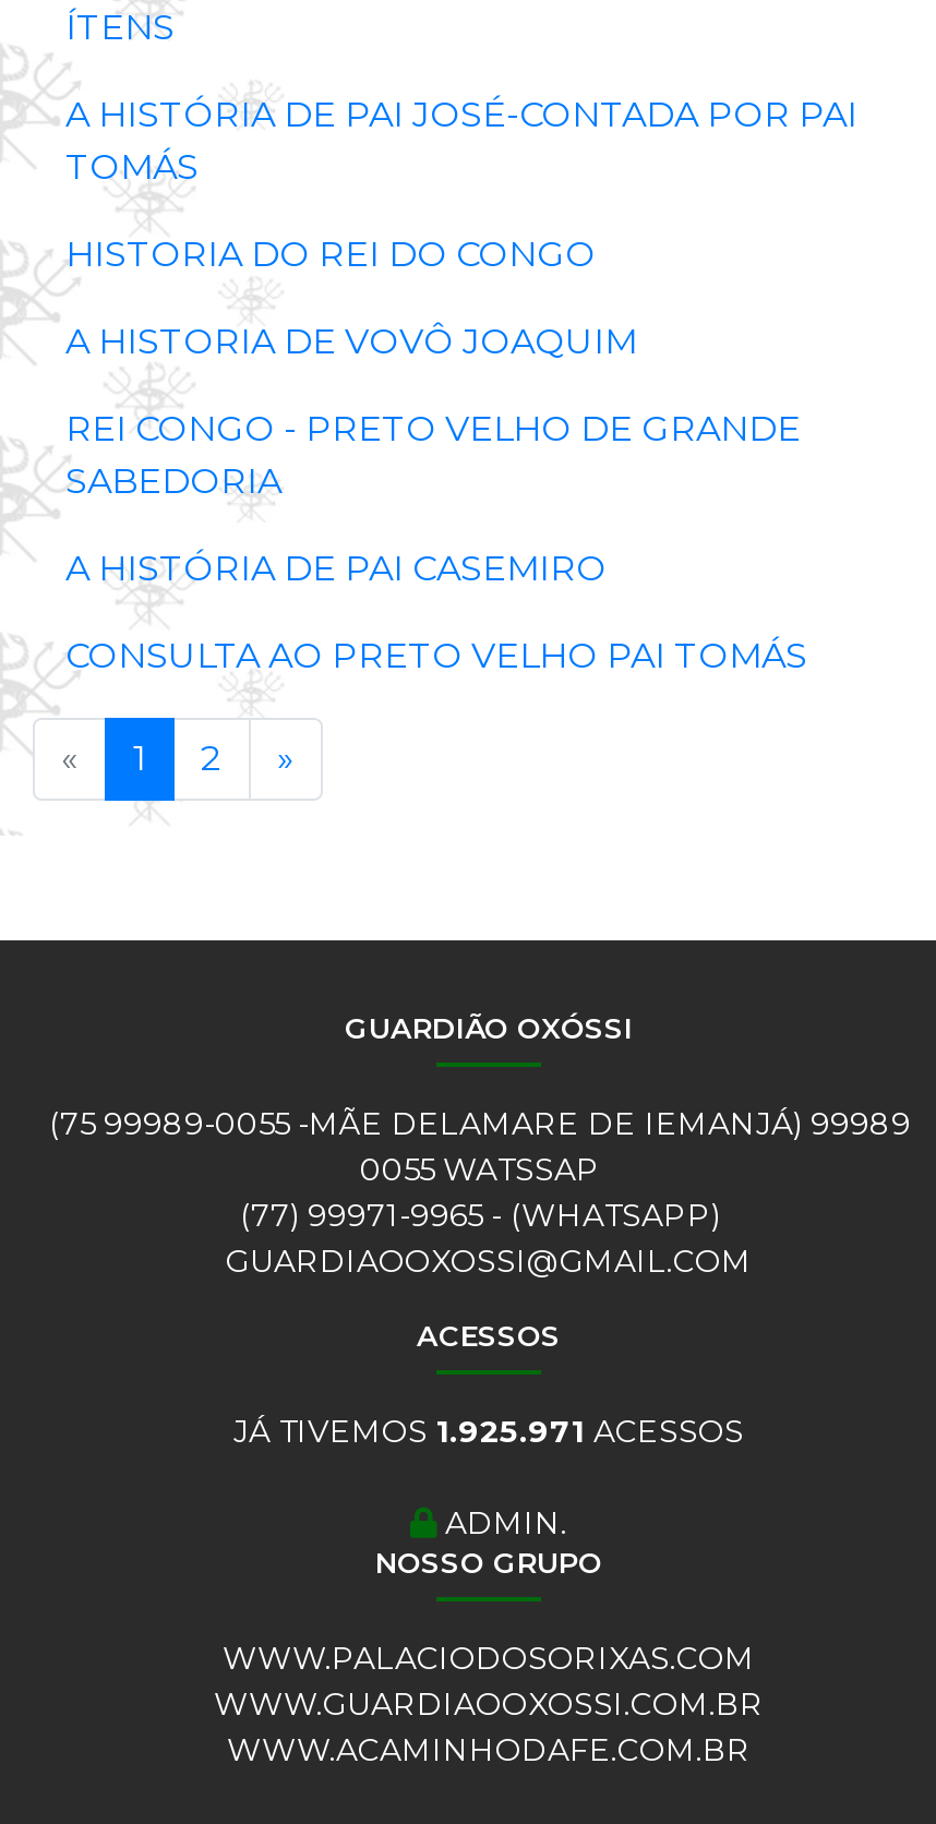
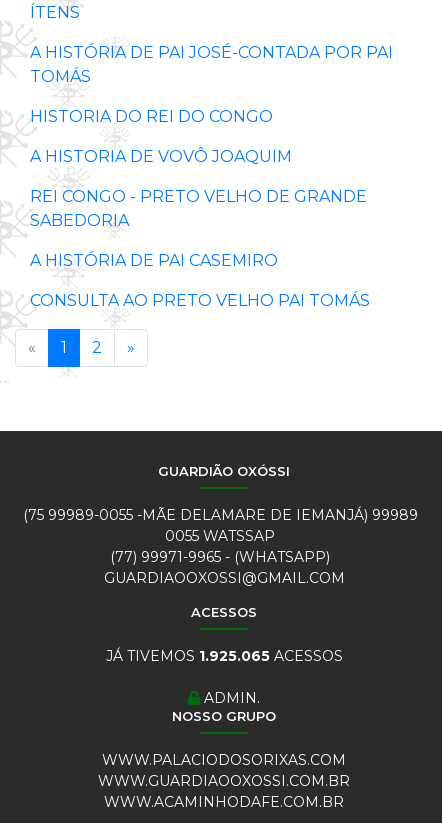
- JÁ TIVEMOS 1.925.971 ACESSOS
+ JÁ TIVEMOS 1.925.065 ACESSOS
